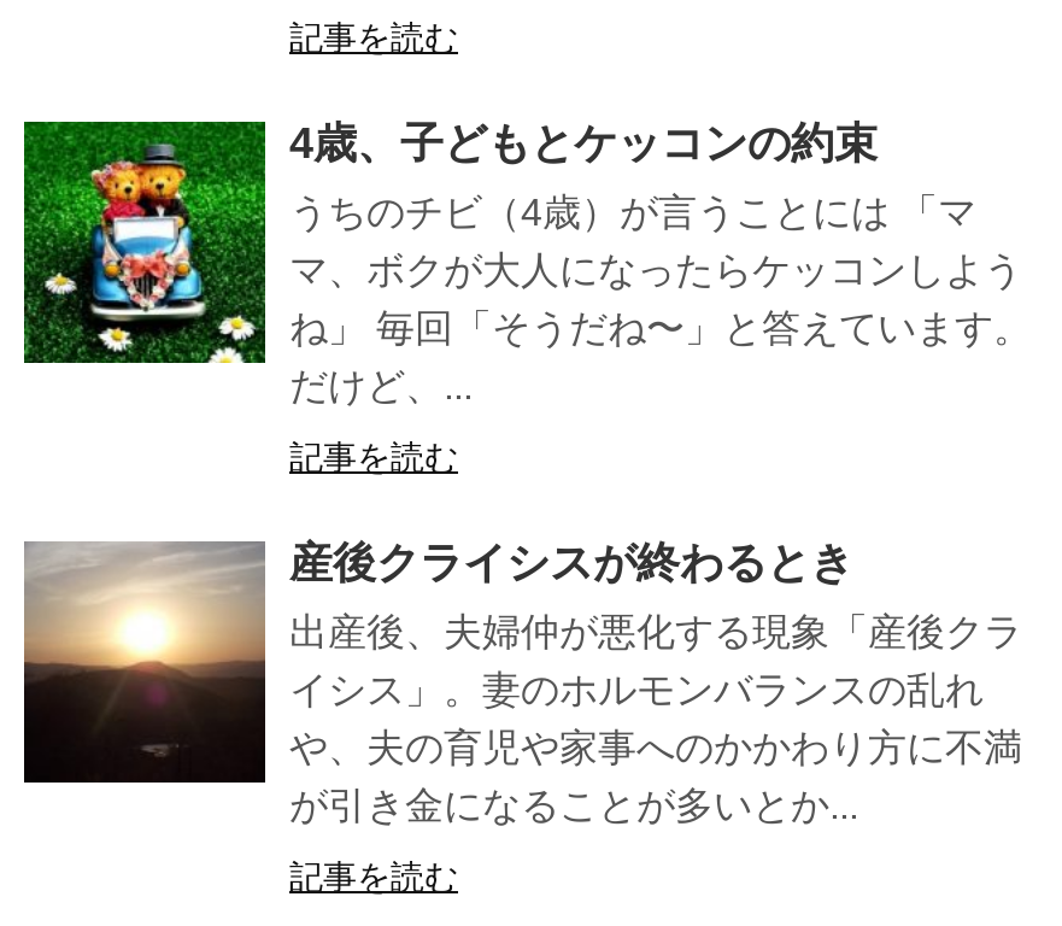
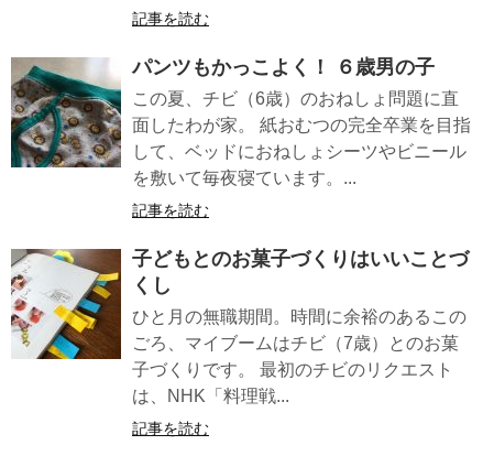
- [image]
- 4歳、子どもとケッコンの約束
+ [image]
+ パンツもかっこよく！ ６歳男の子

- うちのチビ（4歳）が言うことには 「マ
- マ、ボクが大人になったらケッコンしよう
- ね」 毎回「そうだね〜」と答えています。
- だけど、...
+ この夏、チビ（6歳）のおねしょ問題に直
+ 面したわが家。 紙おむつの完全卒業を目指
+ して、ベッドにおねしょシーツやビニール
+ を敷いて毎夜寝ています。...

- [image]
- 産後クライシスが終わるとき
+ [image]
+ 子どもとのお菓子づくりはいいことづ
+ くし

- 出産後、夫婦仲が悪化する現象「産後クラ
- イシス」。妻のホルモンバランスの乱れ
- や、夫の育児や家事へのかかわり方に不満
- が引き金になることが多いとか...
+ ひと月の無職期間。時間に余裕のあるこの
+ ごろ、マイブームはチビ（7歳）とのお菓
+ 子づくりです。 最初のチビのリクエスト
+ は、NHK「料理戦...
